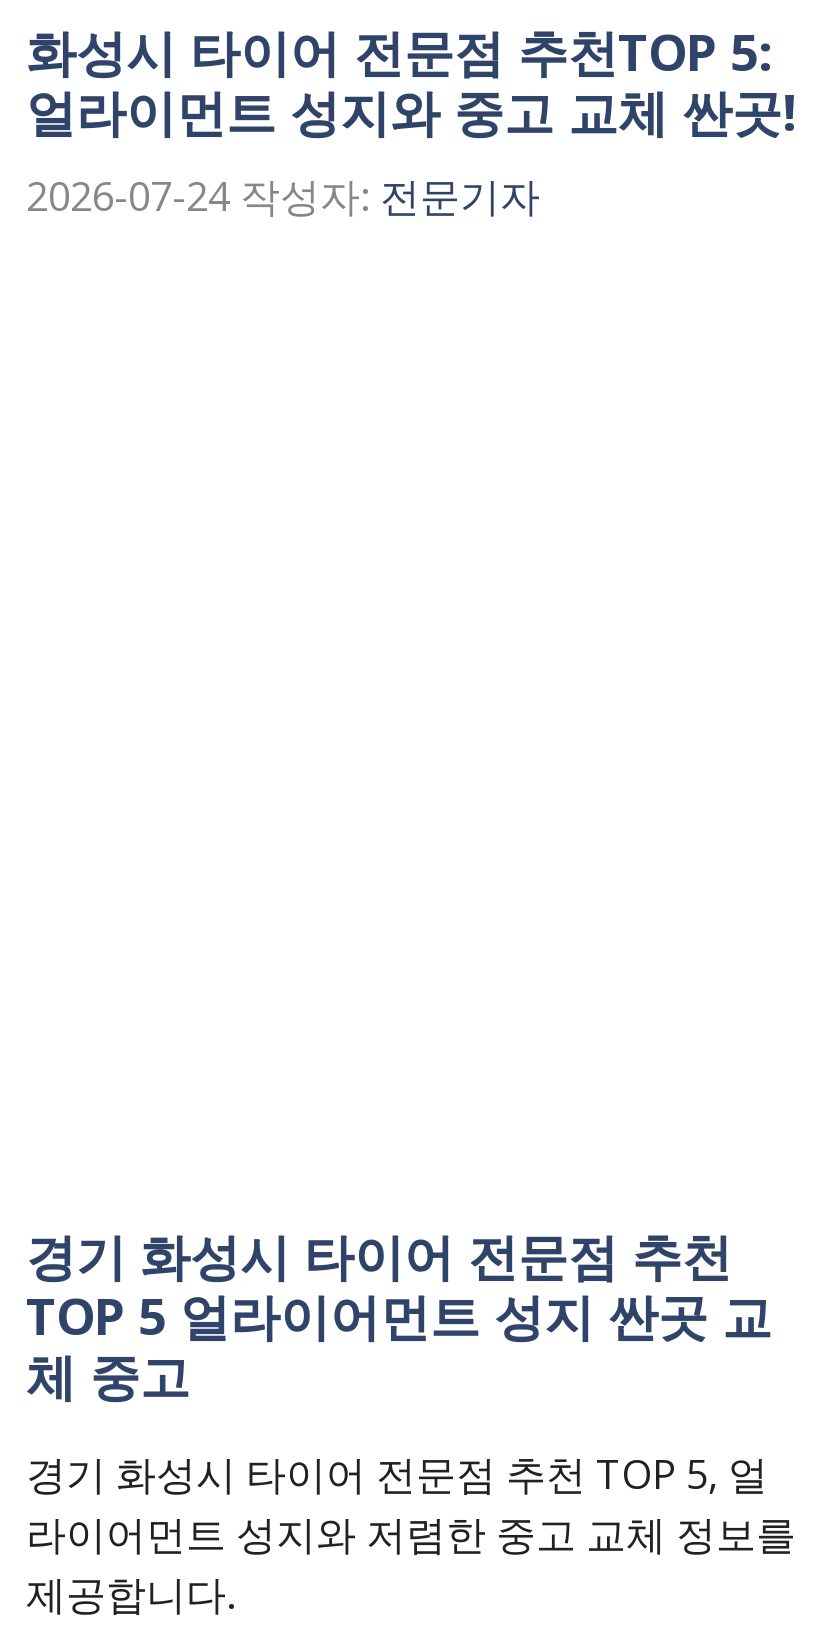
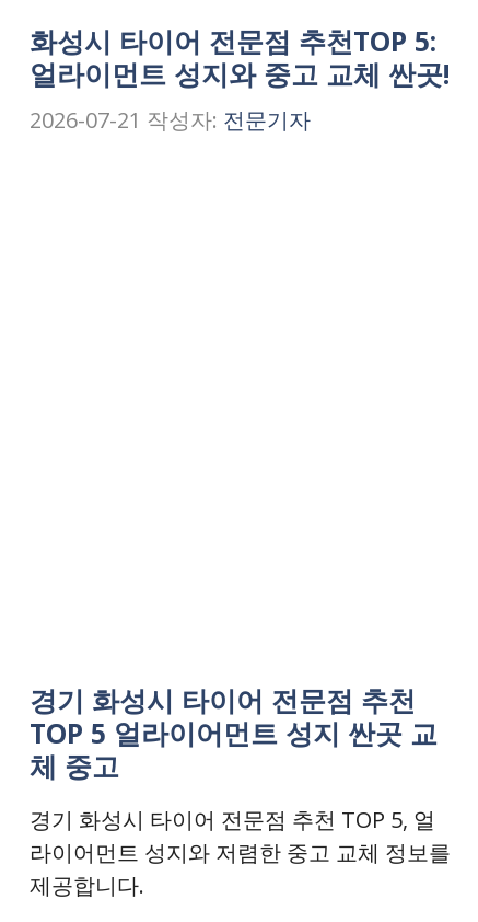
- 2026-07-24 작성자: 전문기자
+ 2026-07-21 작성자: 전문기자
